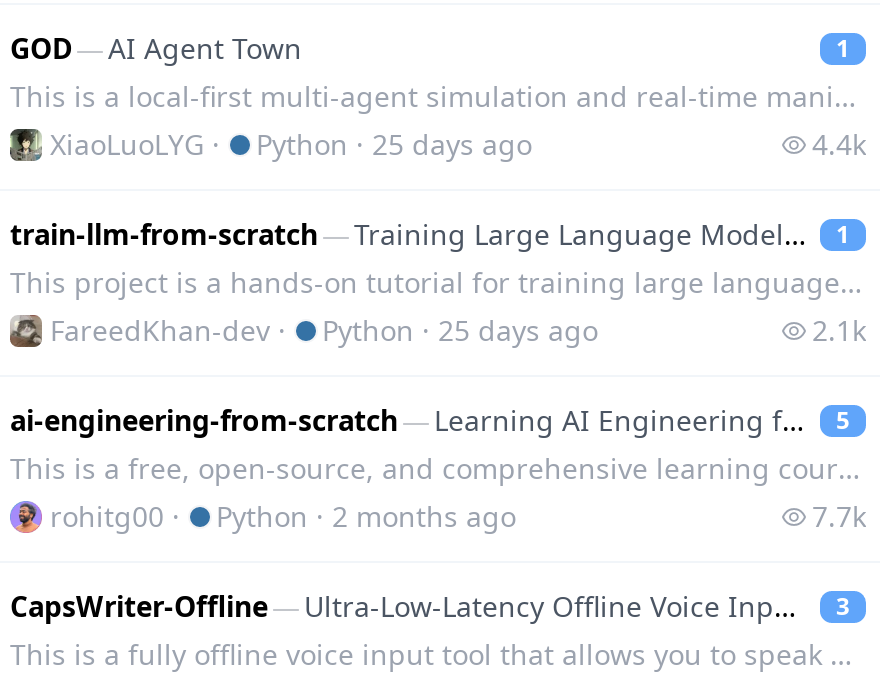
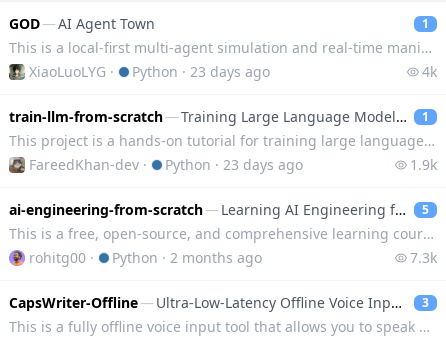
- Python · 25 days ago
- 4.4k
+ Python · 23 days ago
+ 4k

- Python · 25 days ago
- 2.1k
+ Python · 23 days ago
+ 1.9k

- 7.7k
+ 7.3k
